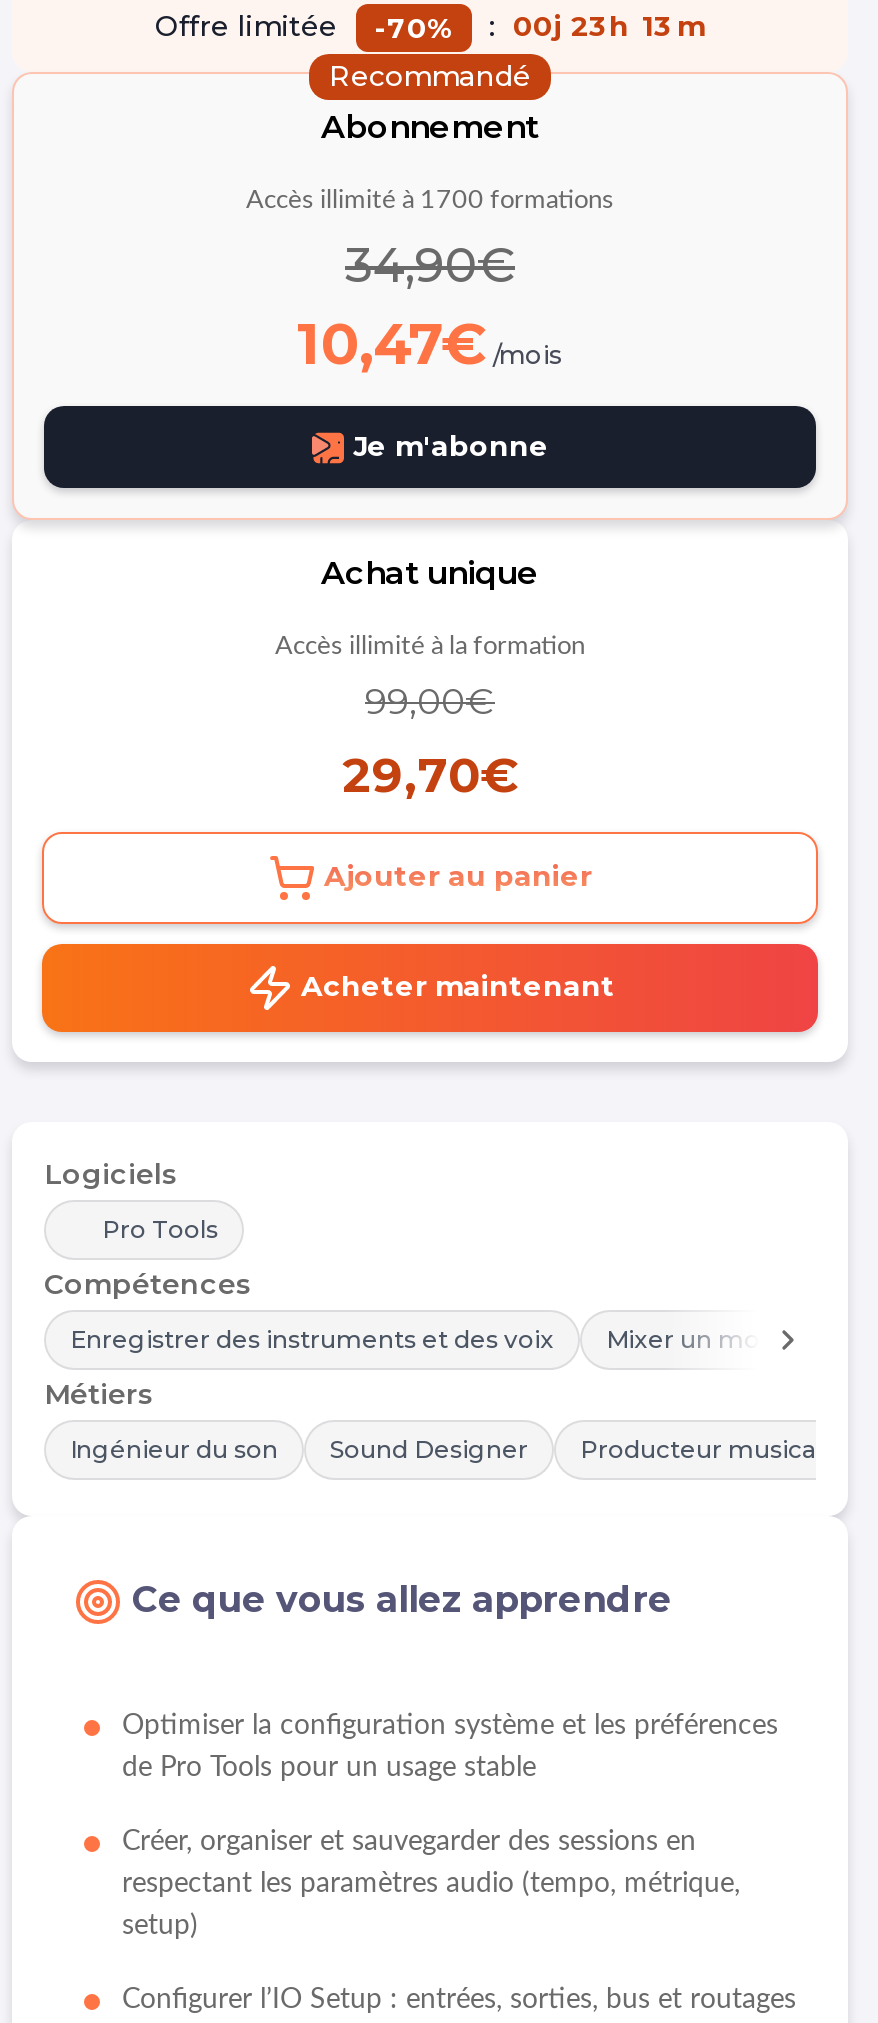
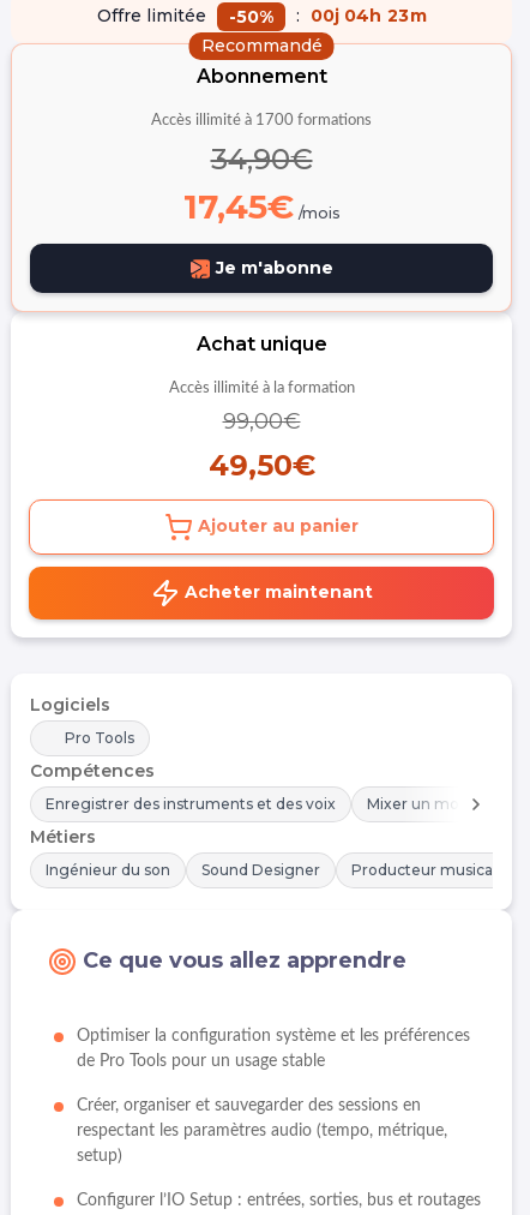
- -70%
+ -50%

- : 00 j 23 h 13 m
+ : 00j 04h 23m

- 10,47€ /mois
+ 17,45€ /mois

- 29,70€
+ 49,50€
